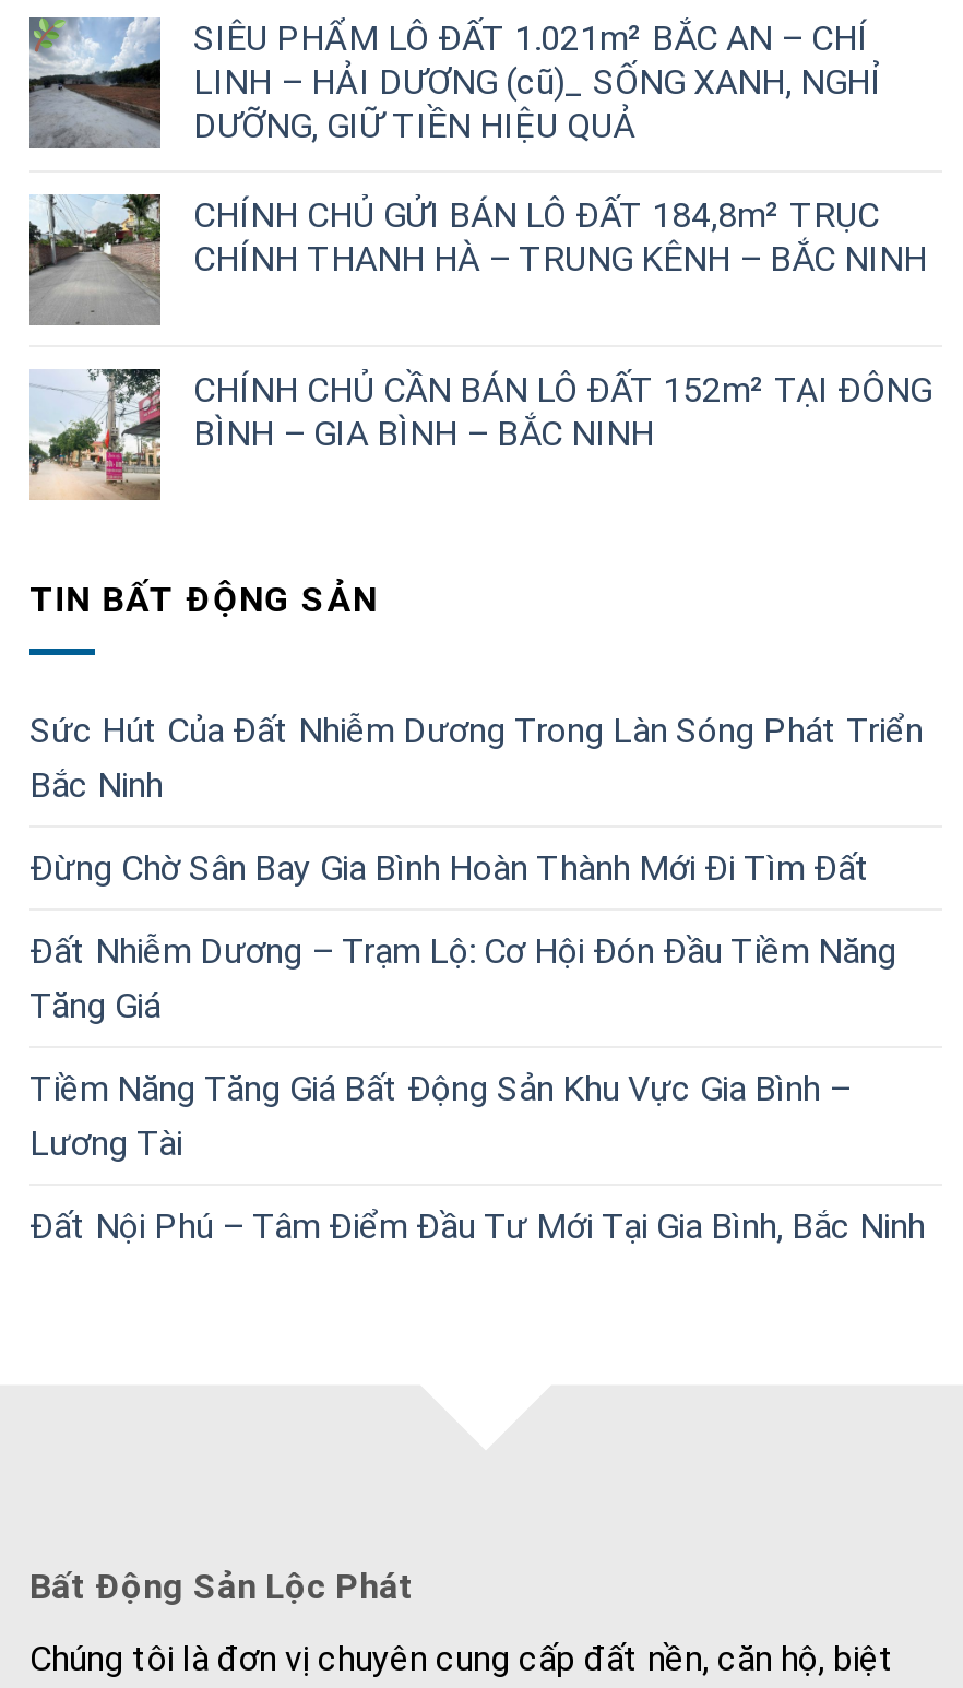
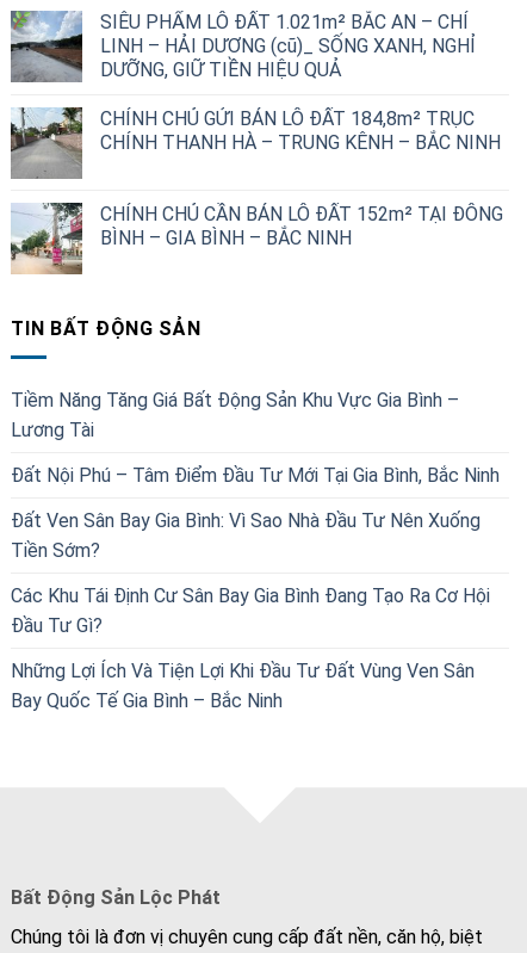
- Sức Hút Của Đất Nhiễm Dương Trong Làn Sóng Phát Triển
- Bắc Ninh
- Đừng Chờ Sân Bay Gia Bình Hoàn Thành Mới Đi Tìm Đất
- Đất Nhiễm Dương – Trạm Lộ: Cơ Hội Đón Đầu Tiềm Năng
- Tăng Giá

moved up: Tiềm Năng Tăng Giá Bất Động Sản Khu Vực Gia Bình – | Lương Tài | Đất Nội Phú – Tâm Điểm Đầu Tư Mới Tại Gia Bình, Bắc Ninh

+ Đất Ven Sân Bay Gia Bình: Vì Sao Nhà Đầu Tư Nên Xuống
+ Tiền Sớm?
+ Các Khu Tái Định Cư Sân Bay Gia Bình Đang Tạo Ra Cơ Hội
+ Đầu Tư Gì?
+ Những Lợi Ích Và Tiện Lợi Khi Đầu Tư Đất Vùng Ven Sân
+ Bay Quốc Tế Gia Bình – Bắc Ninh
